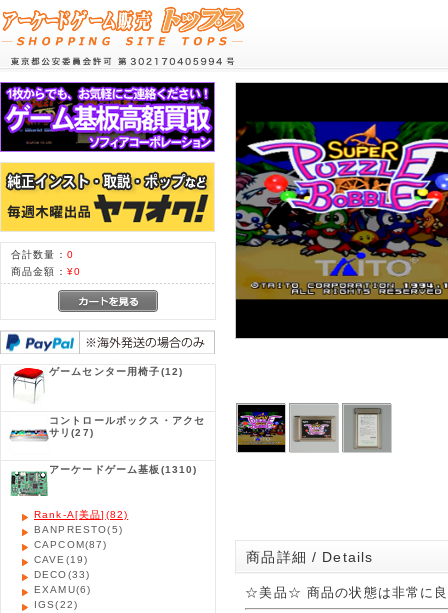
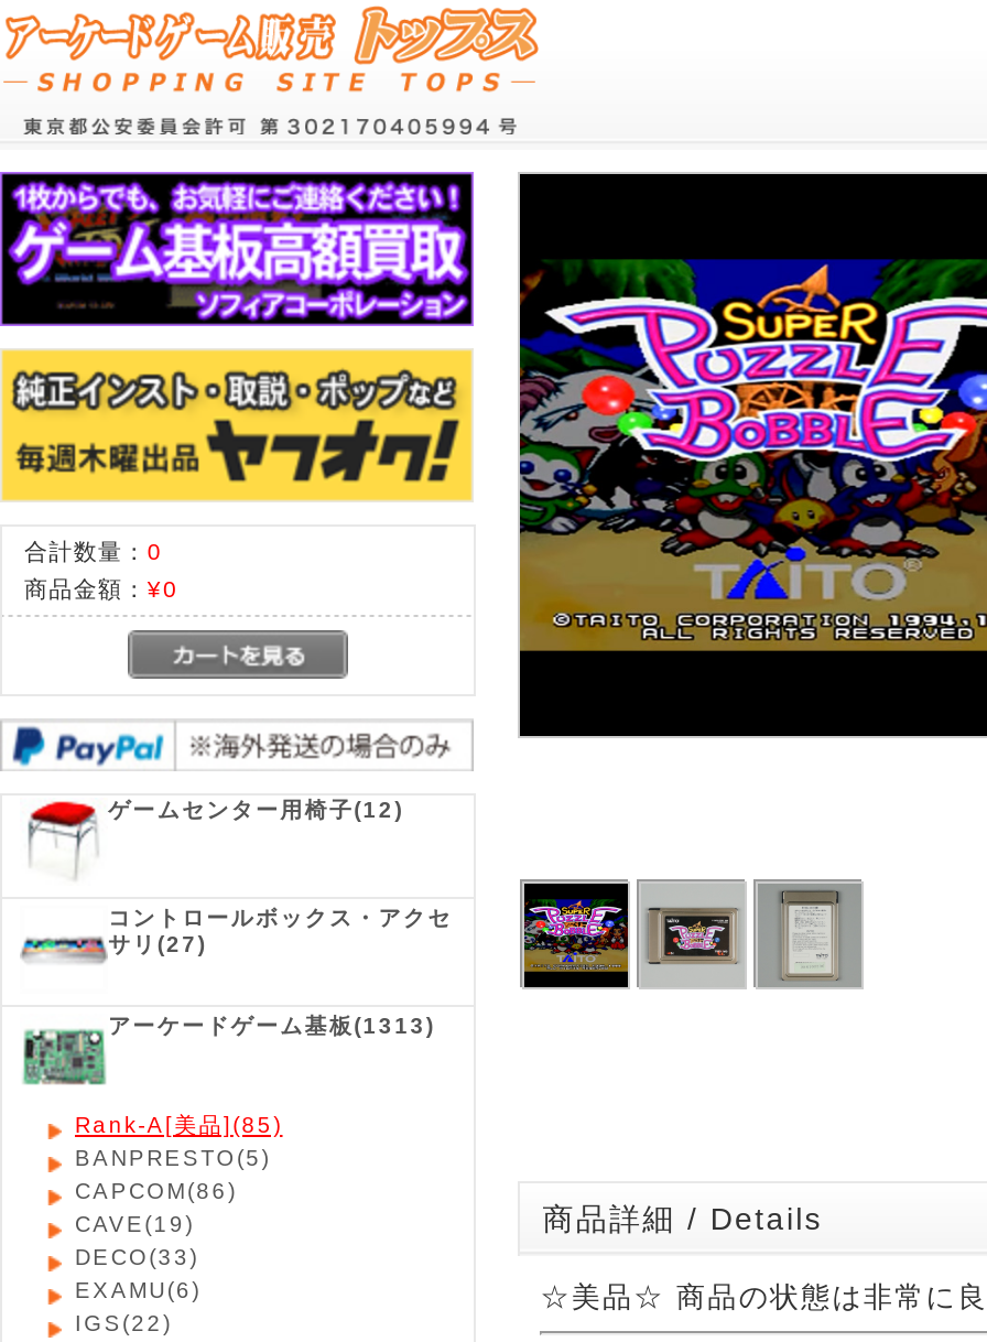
- アーケードゲーム基板(1310)
+ アーケードゲーム基板(1313)

- Rank-A[美品] (82)
+ Rank-A[美品] (85)

- CAPCOM (87)
+ CAPCOM (86)
